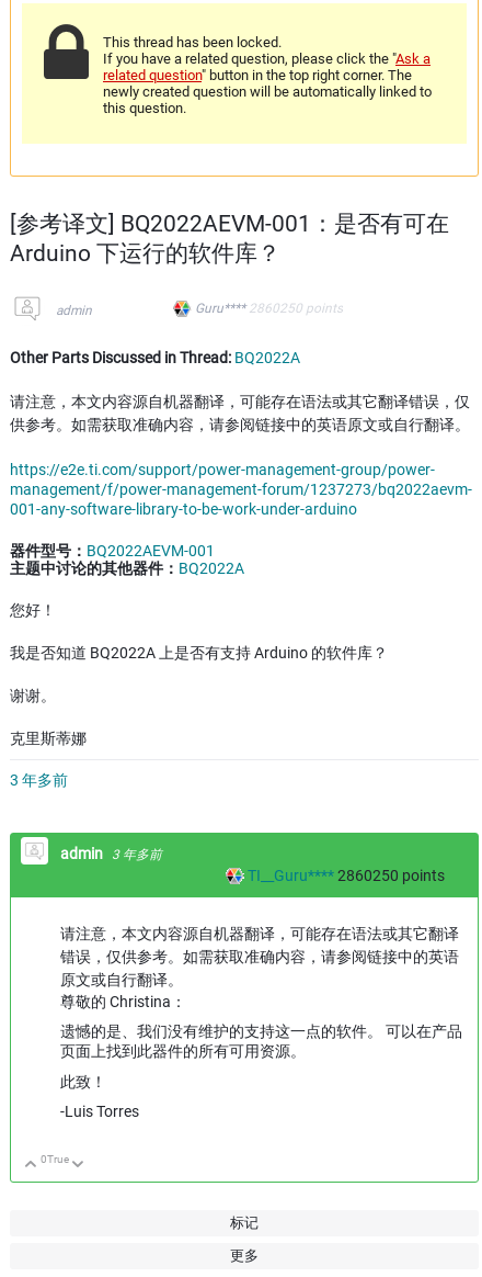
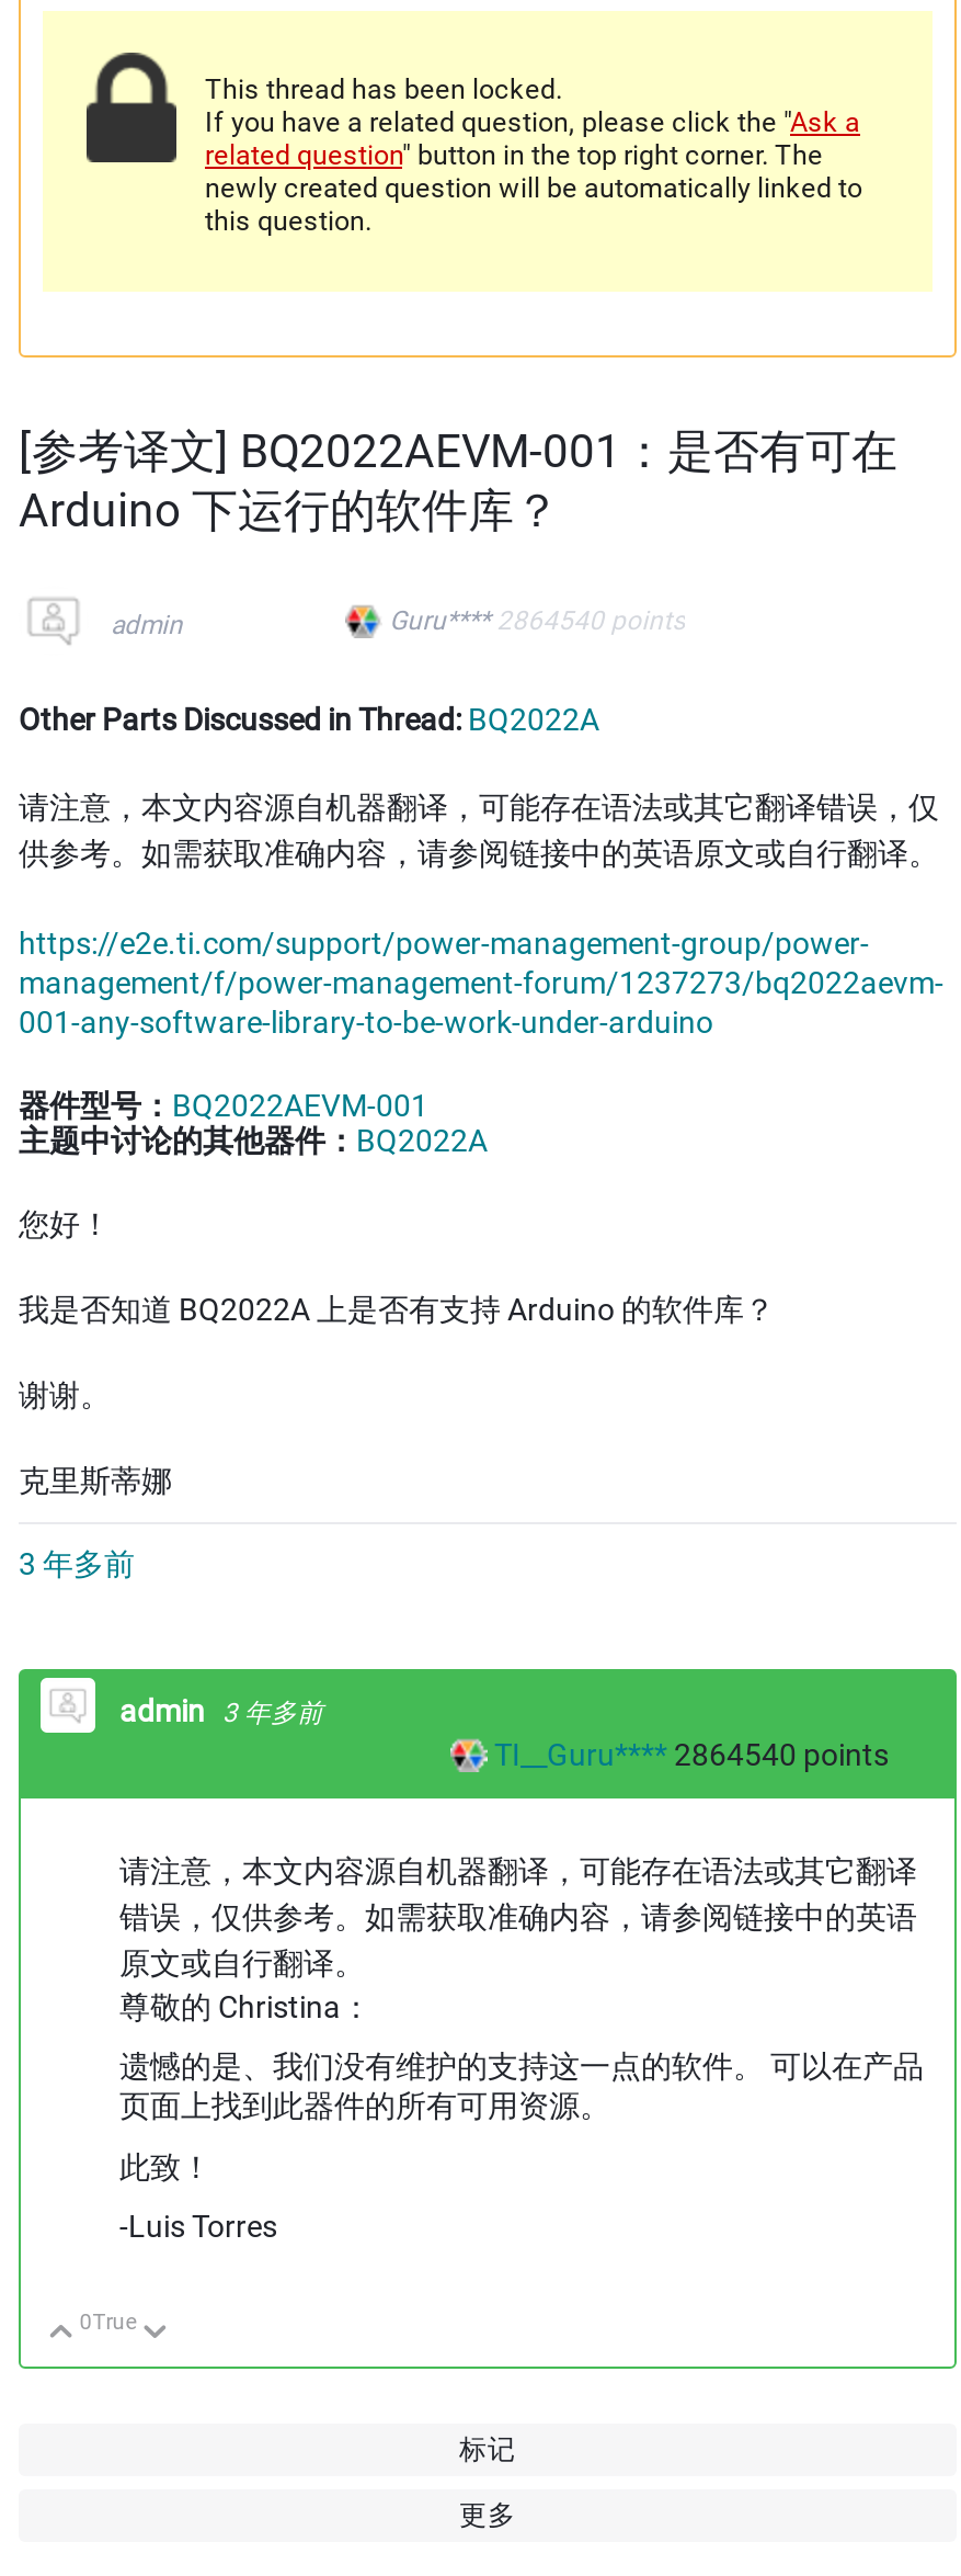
- Guru**** 2860250 points
+ Guru**** 2864540 points

- TI__Guru**** 2860250 points
+ TI__Guru**** 2864540 points
